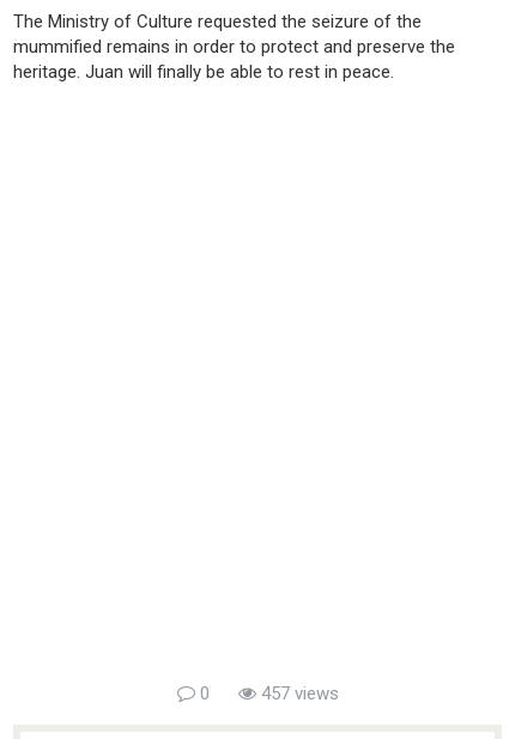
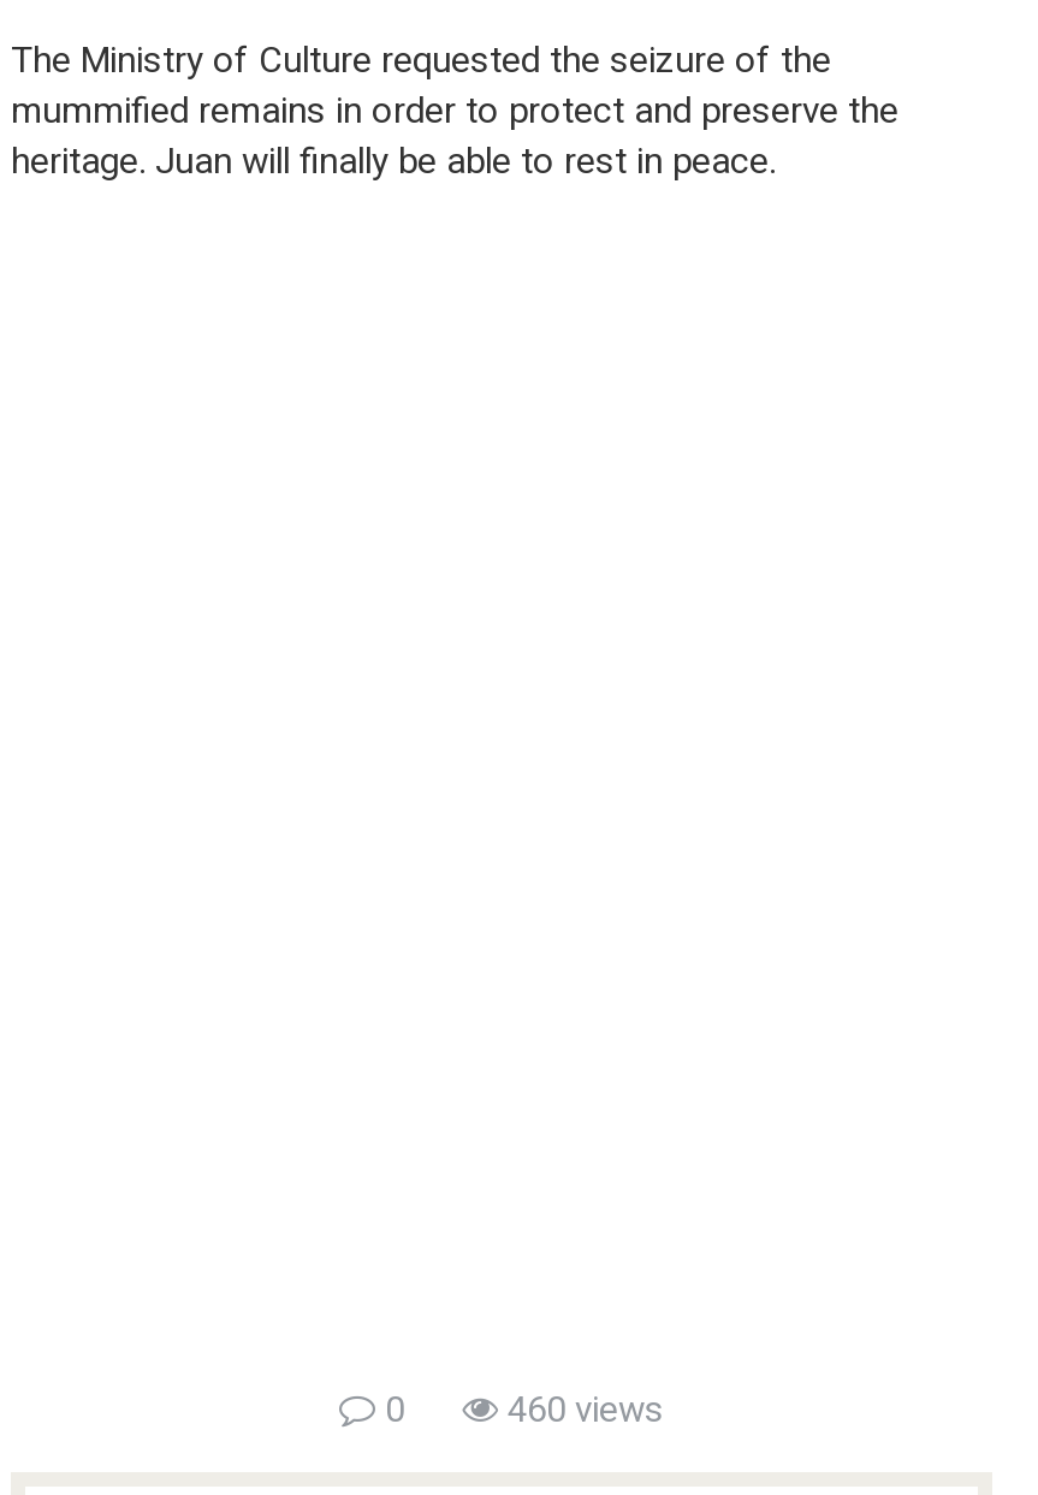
- 457 views
+ 460 views
